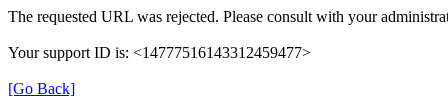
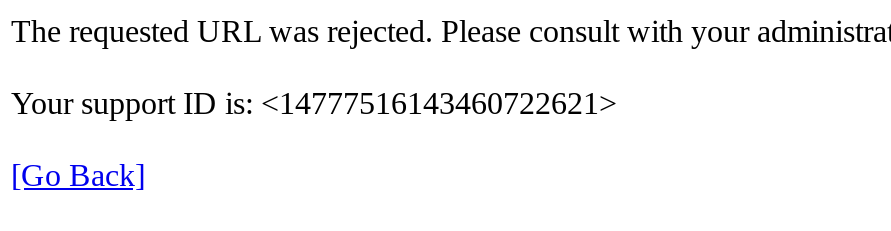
- Your support ID is: <14777516143312459477>
+ Your support ID is: <14777516143460722621>
